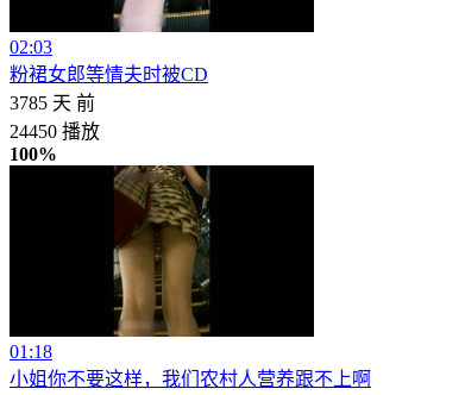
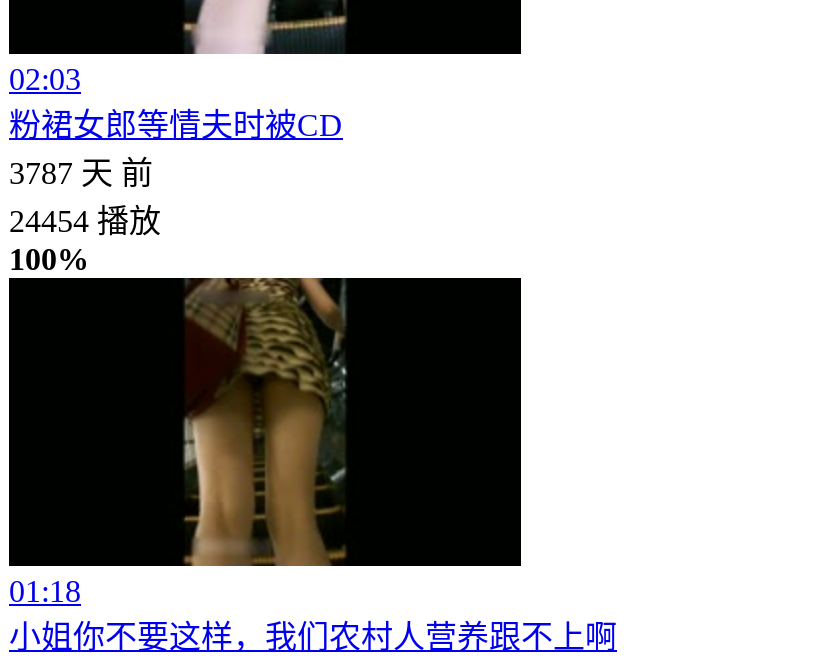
- 3785 天 前
+ 3787 天 前

- 24450 播放
+ 24454 播放
